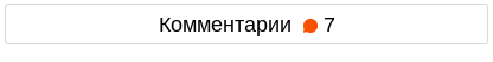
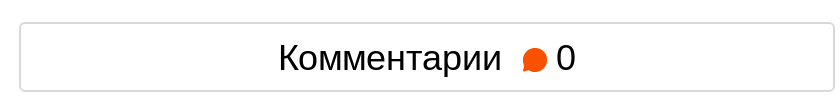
- Комментарии 7
+ Комментарии 0
